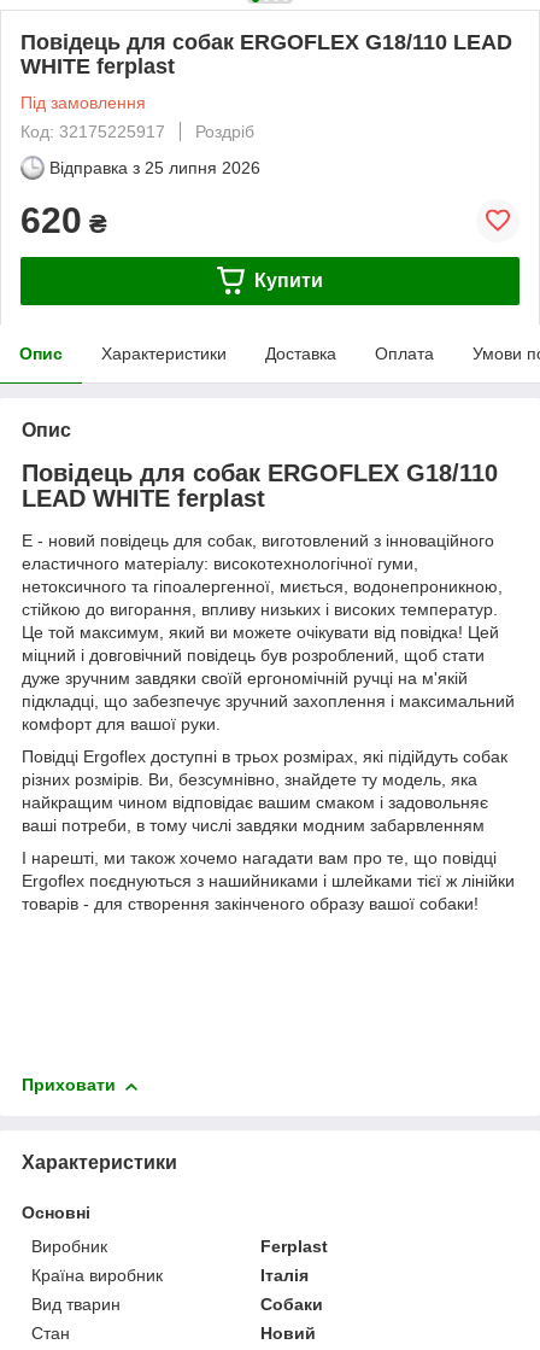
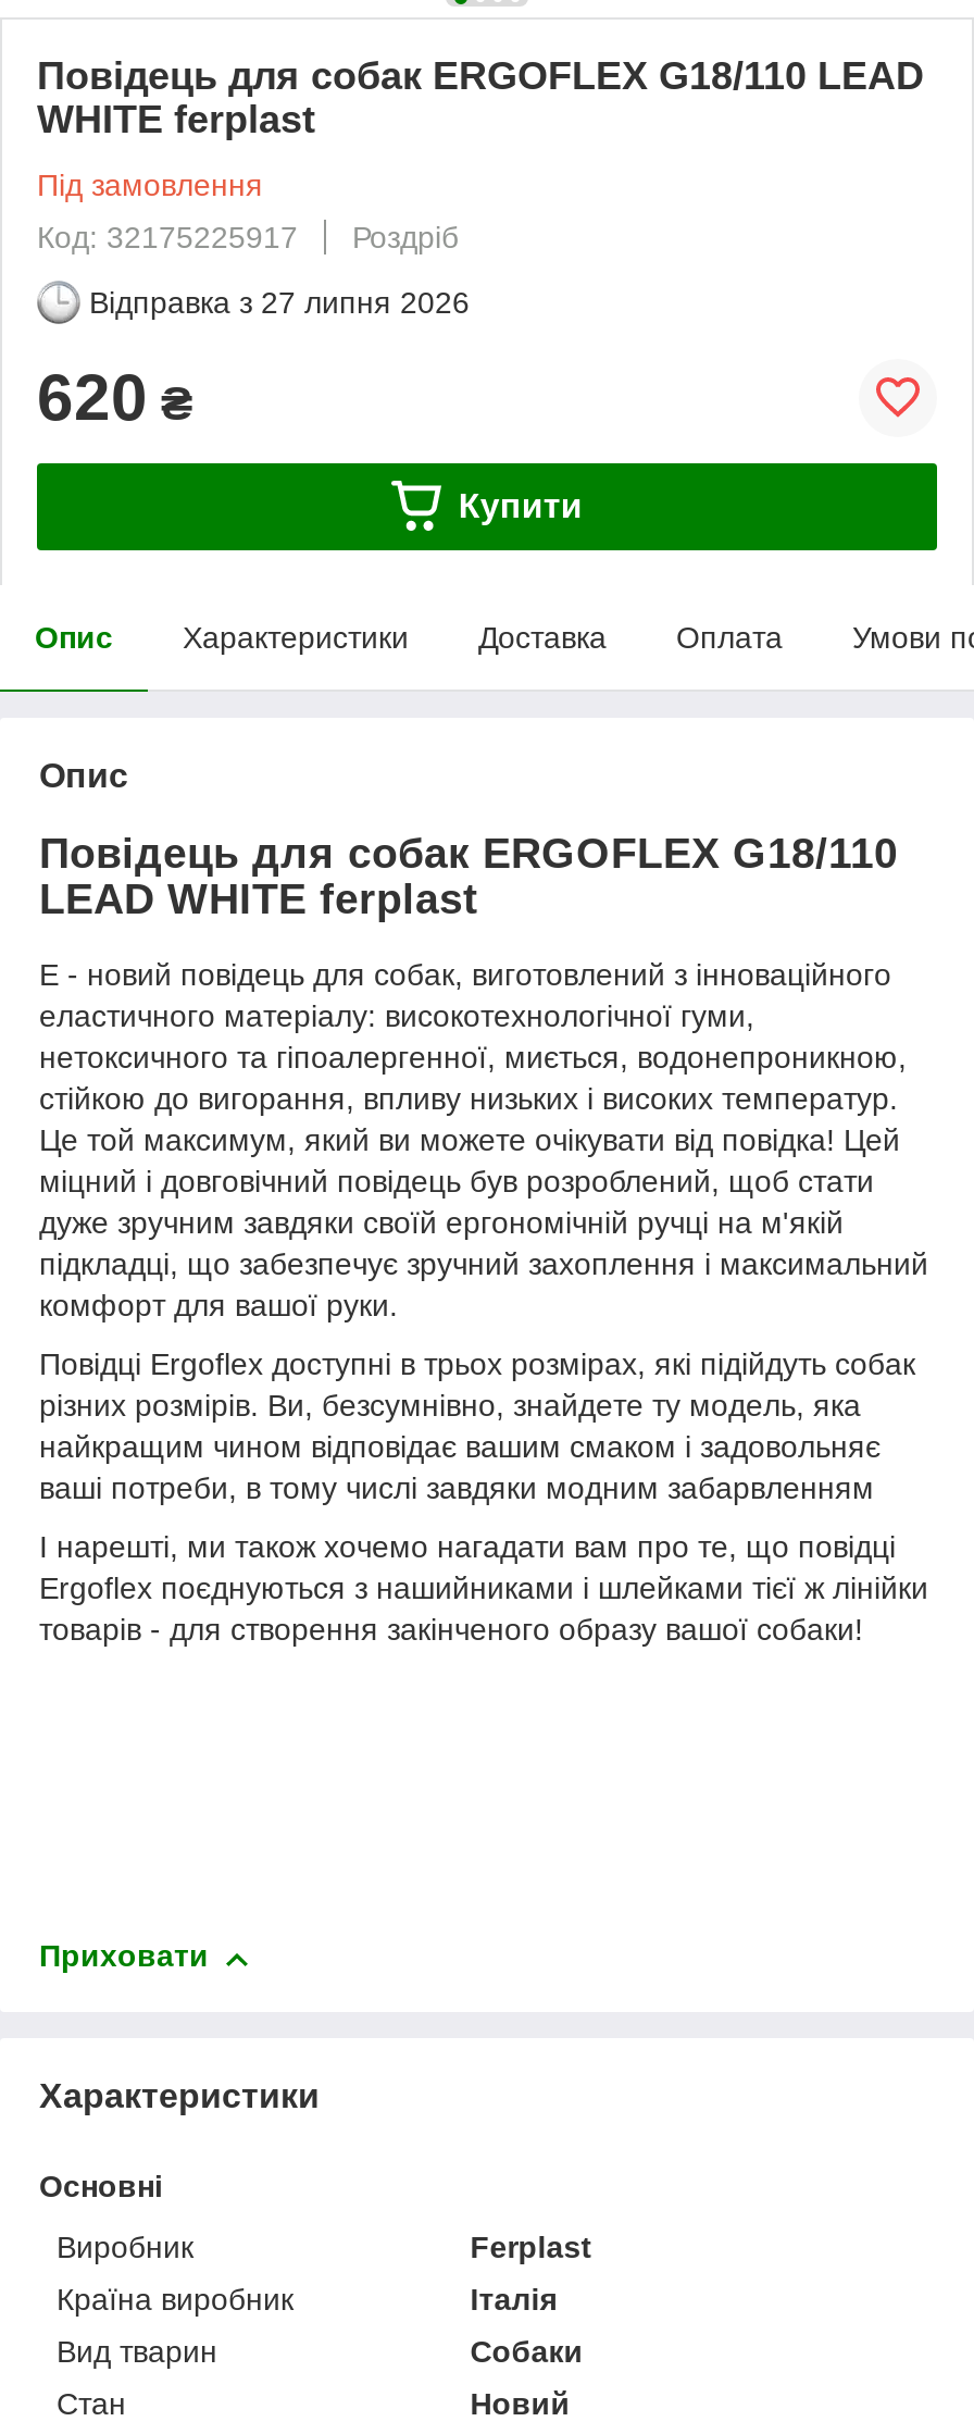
- Відправка з 25 липня 2026
+ Відправка з 27 липня 2026
